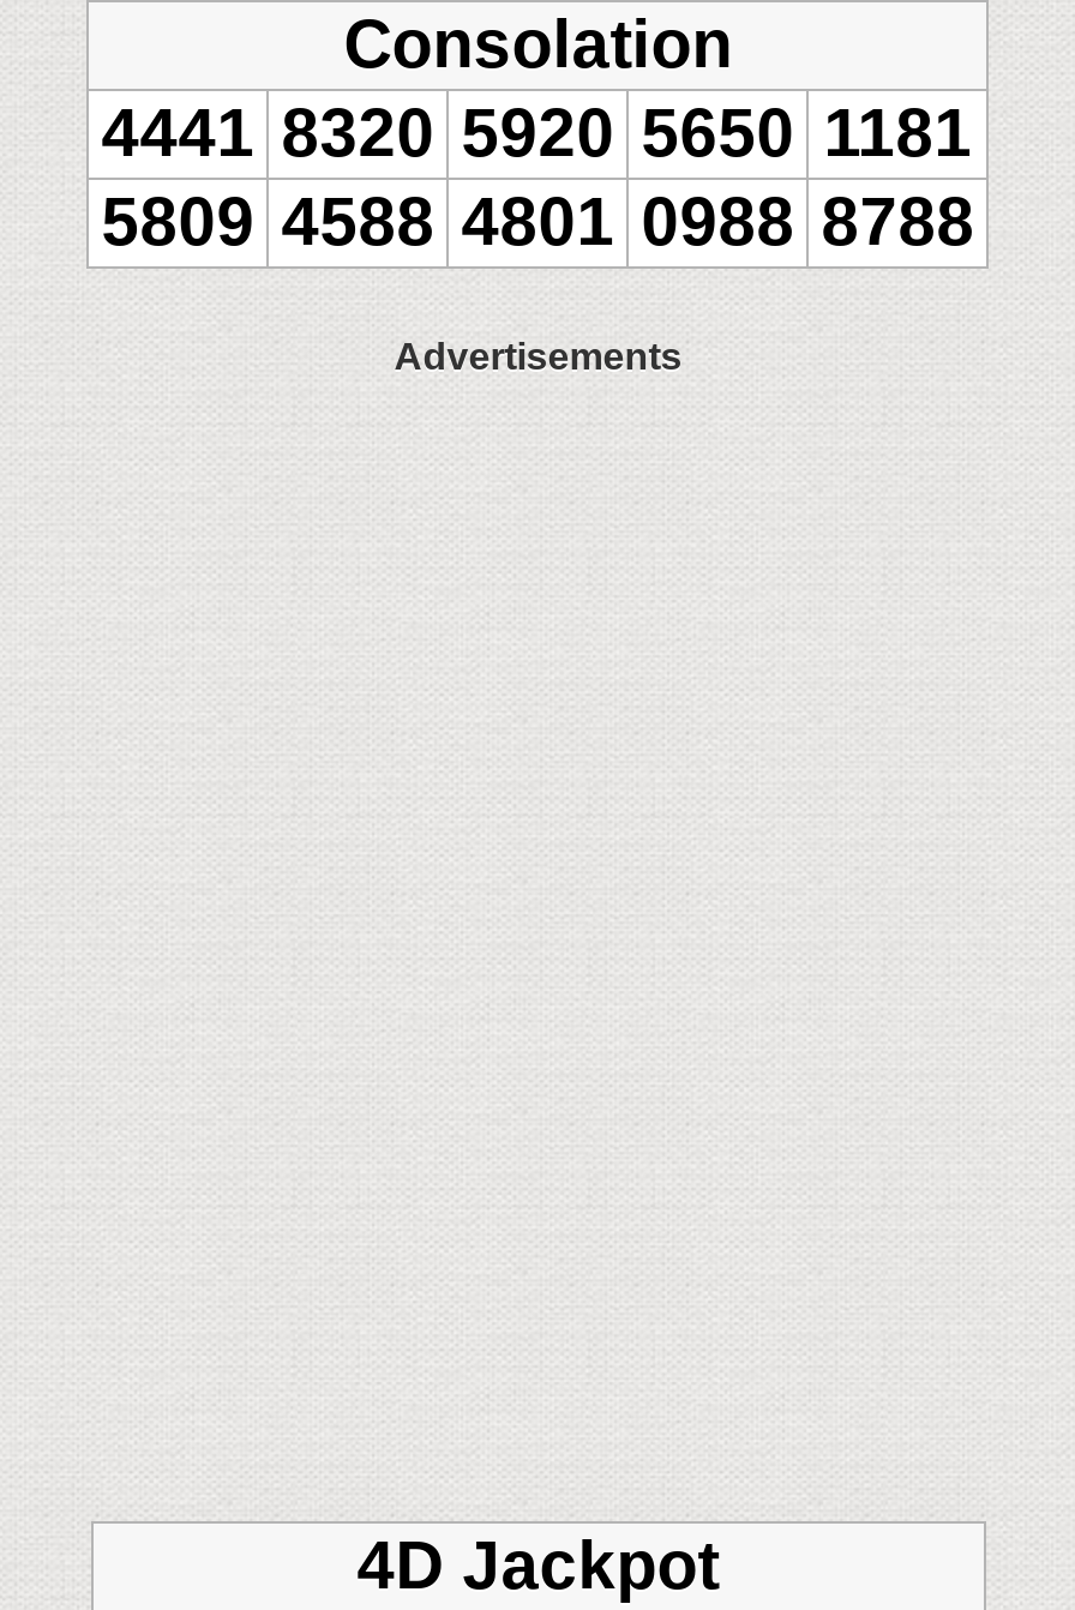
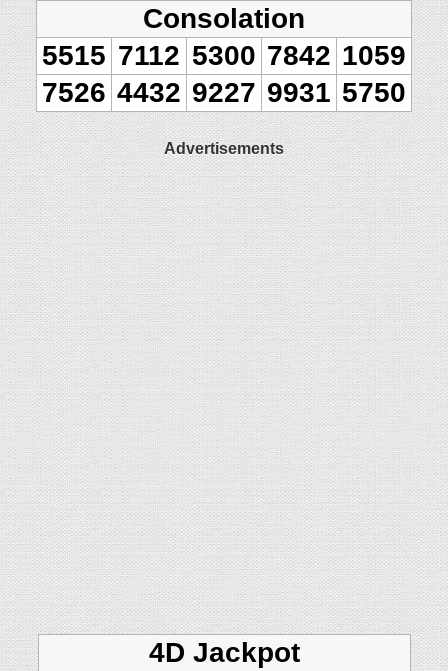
- 4441 8320 5920 5650 1181
+ 5515 7112 5300 7842 1059

- 5809 4588 4801 0988 8788
+ 7526 4432 9227 9931 5750
